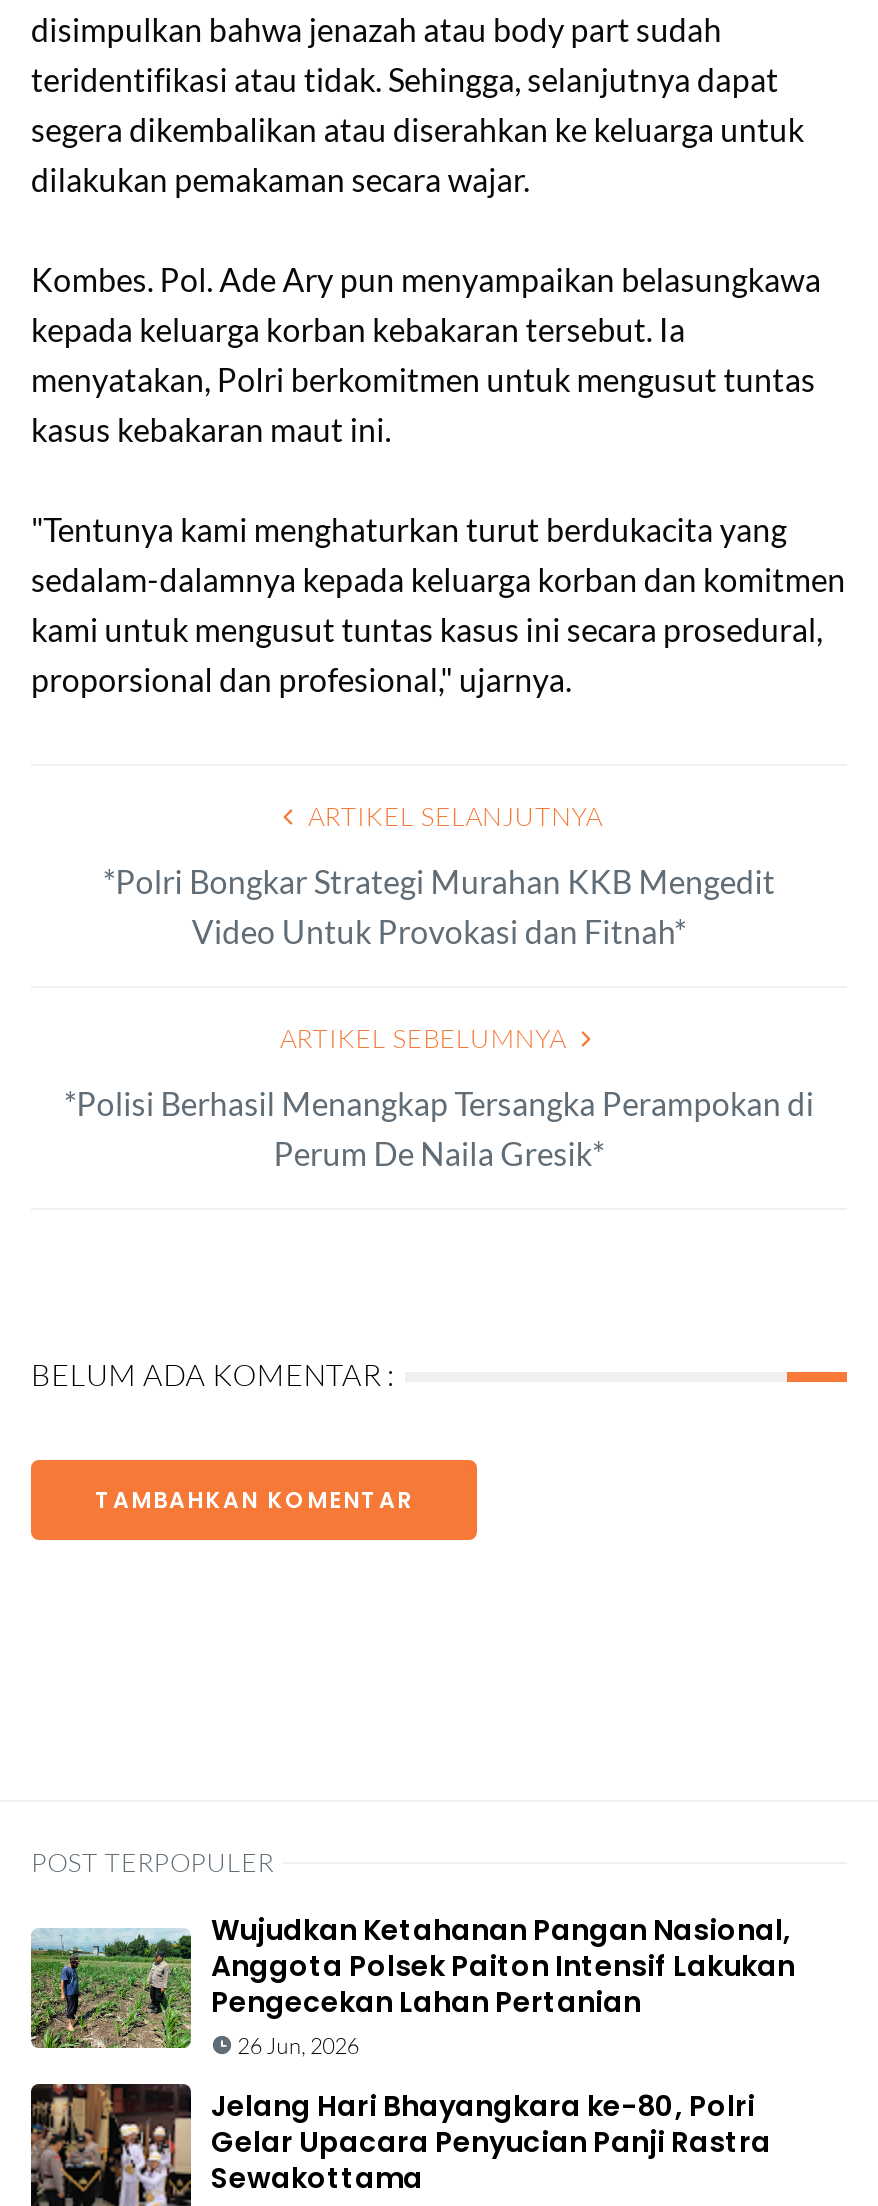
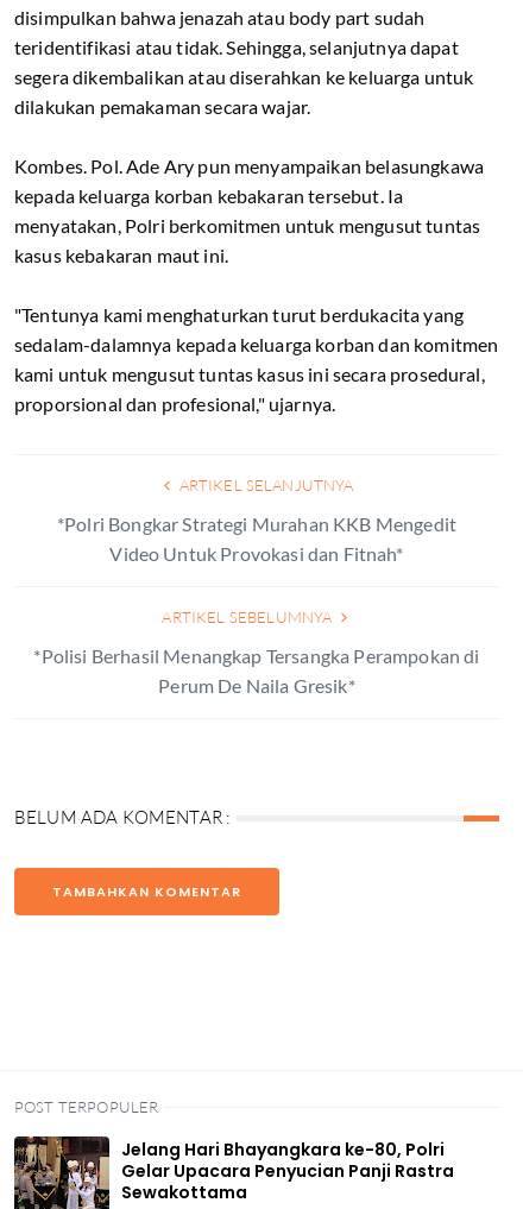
- [image]
- Wujudkan Ketahanan Pangan Nasional,
- Anggota Polsek Paiton Intensif Lakukan
- Pengecekan Lahan Pertanian
- 26 Jun, 2026
